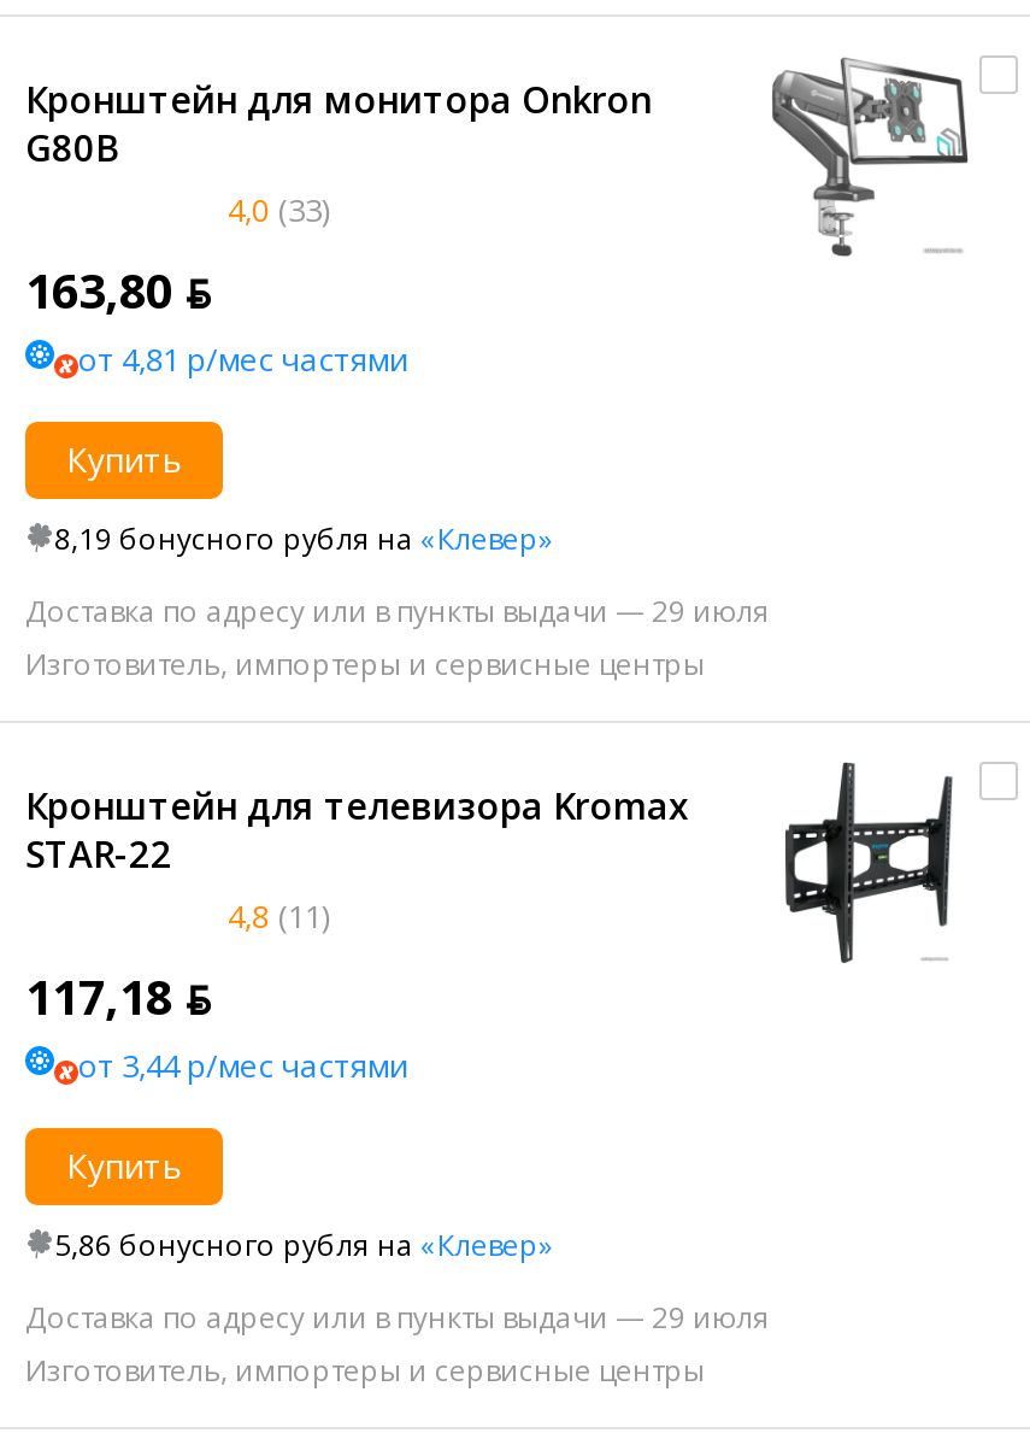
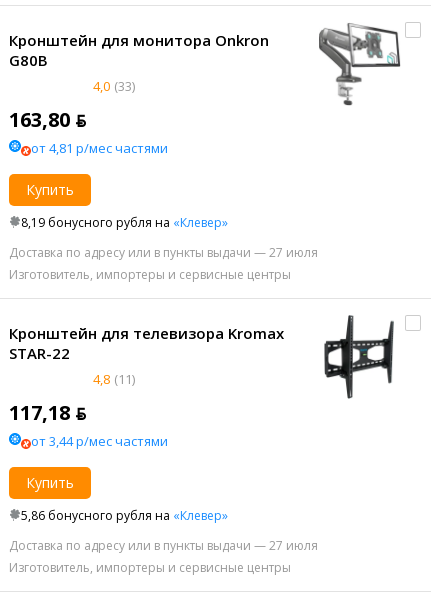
- Доставка по адресу или в пункты выдачи — 29 июля
+ Доставка по адресу или в пункты выдачи — 27 июля

- Доставка по адресу или в пункты выдачи — 29 июля
+ Доставка по адресу или в пункты выдачи — 27 июля
